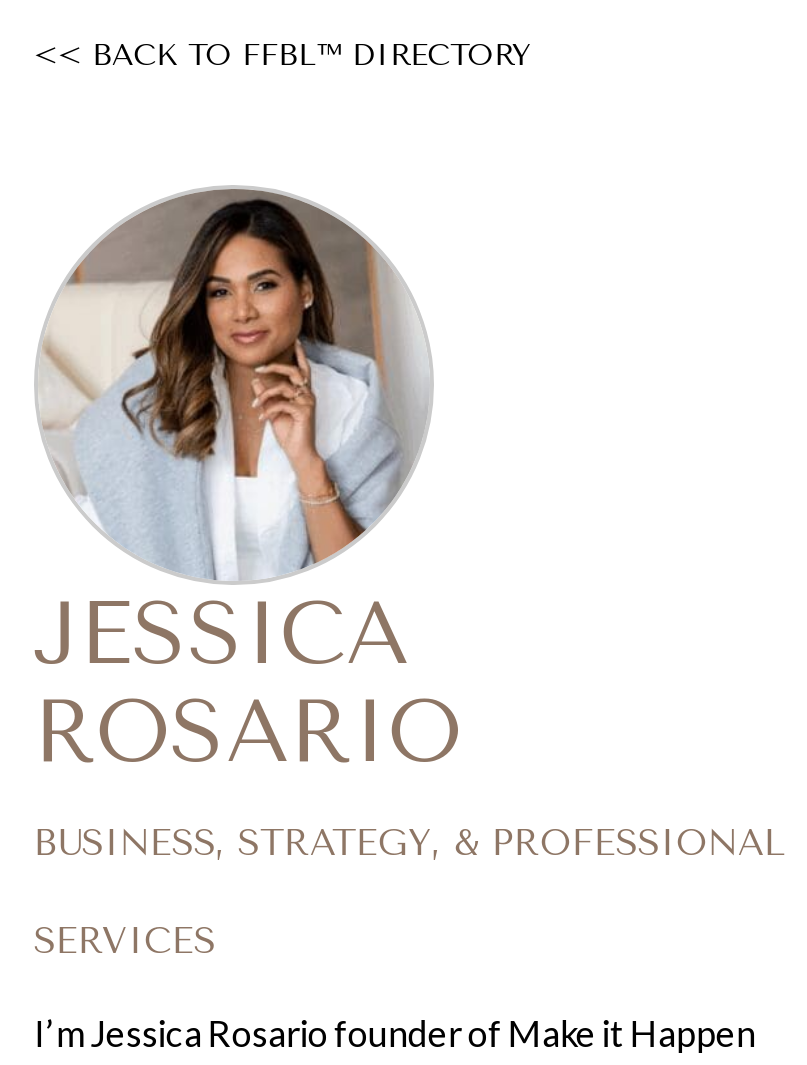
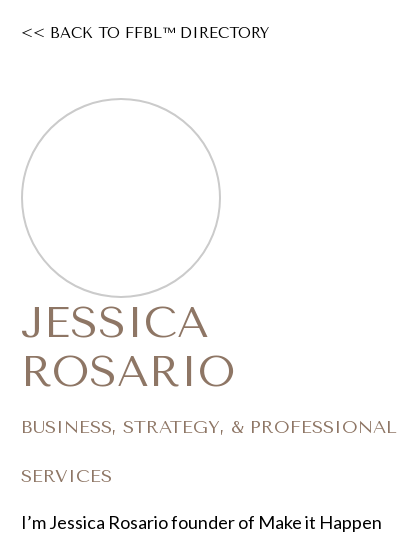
- [image]
